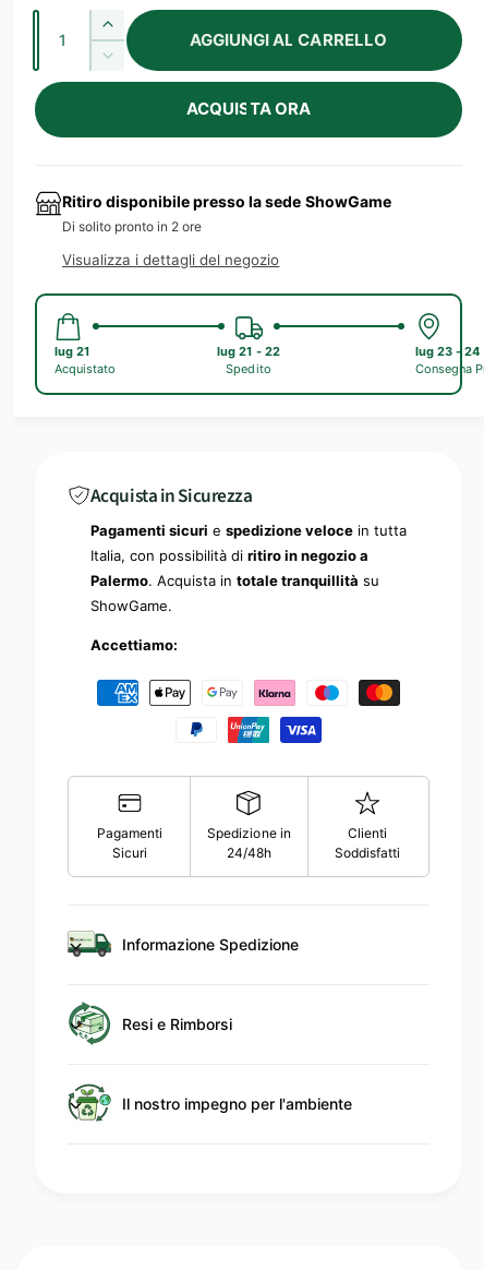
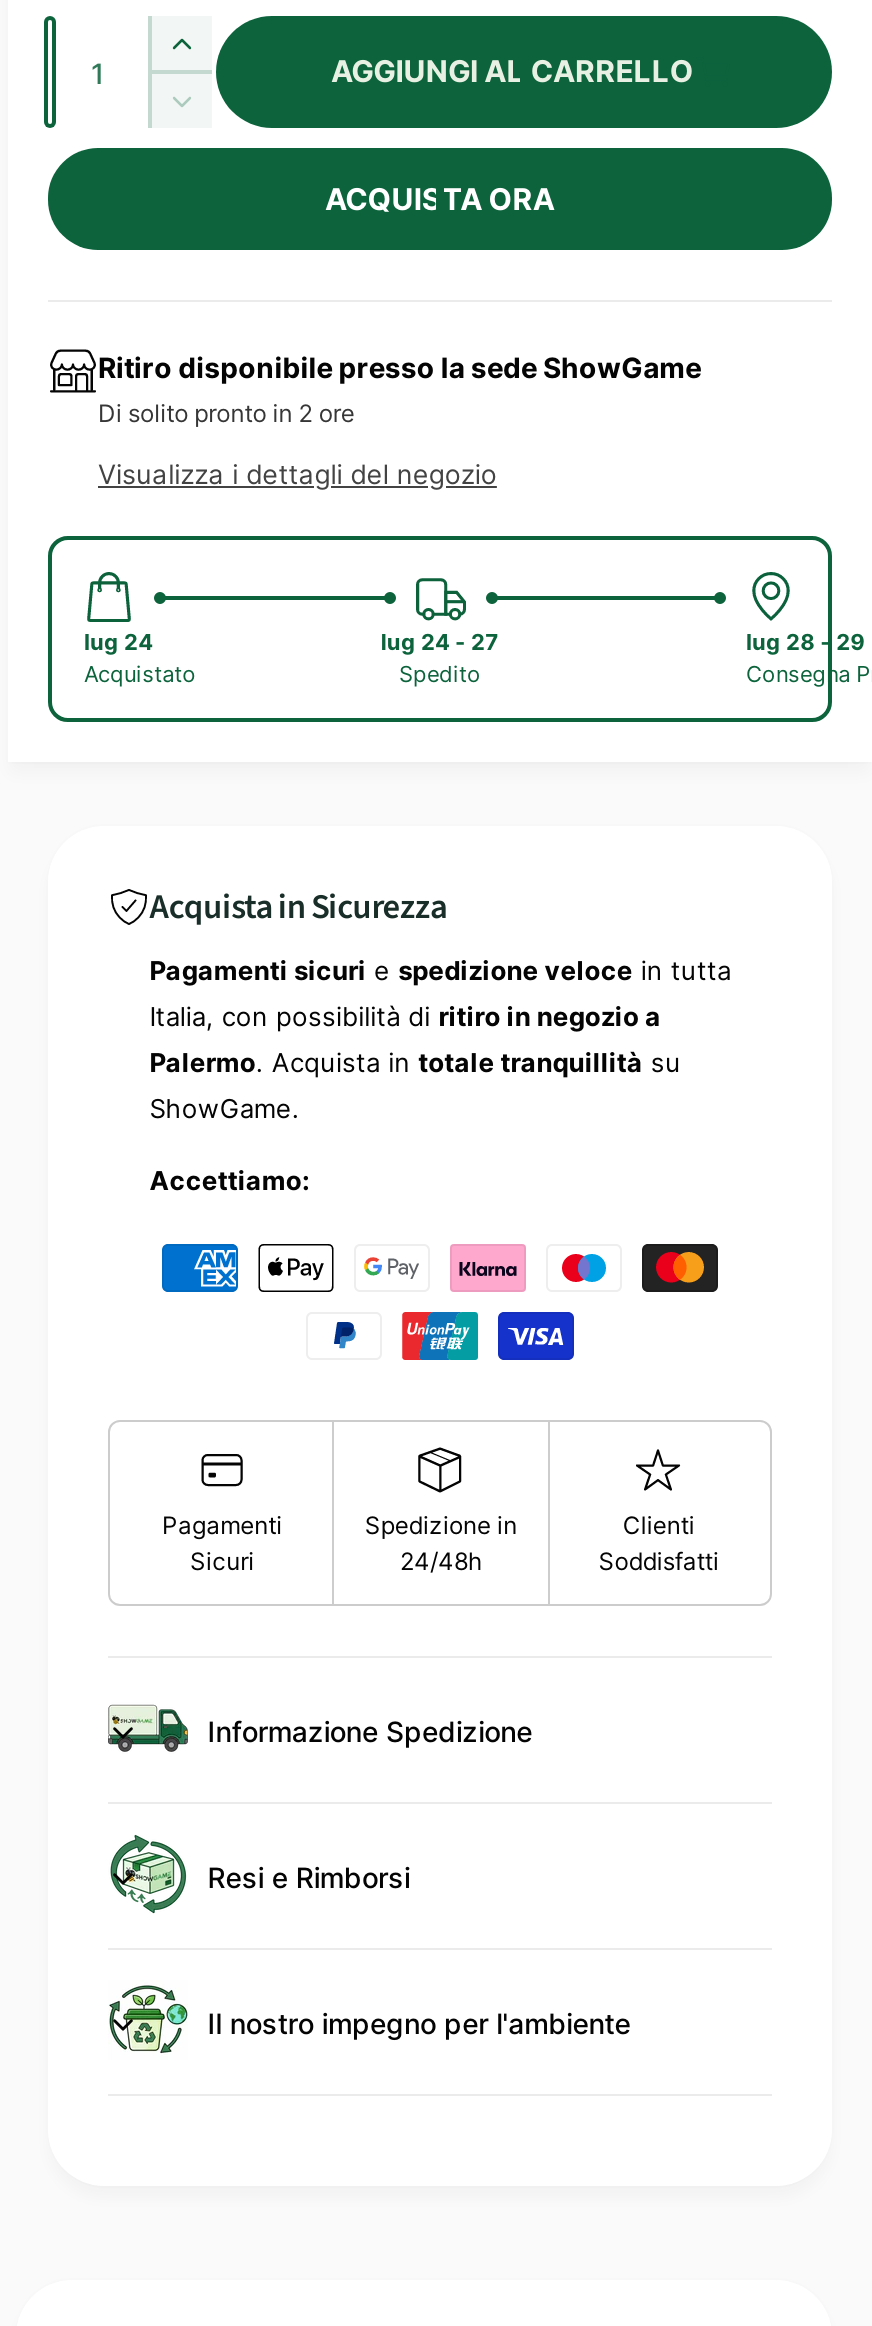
- lug 21
+ lug 24

- lug 21 - 22
+ lug 24 - 27

- lug 23 - 24
+ lug 28 - 29
